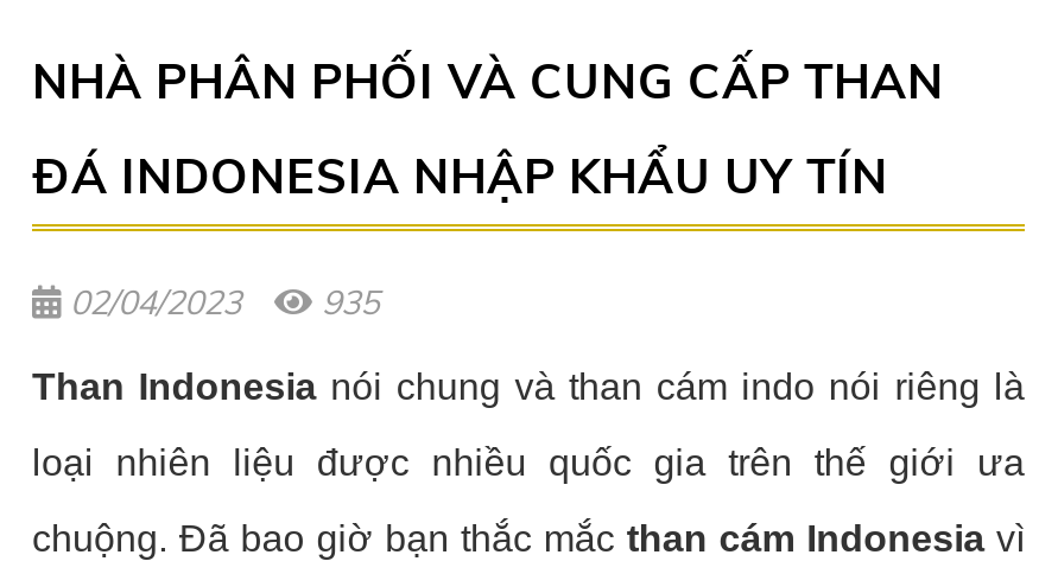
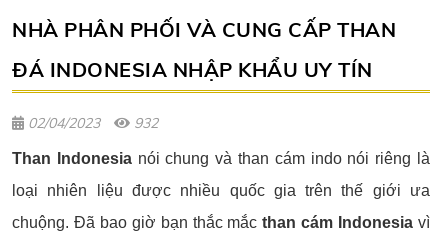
- 02/04/2023 935
+ 02/04/2023 932
